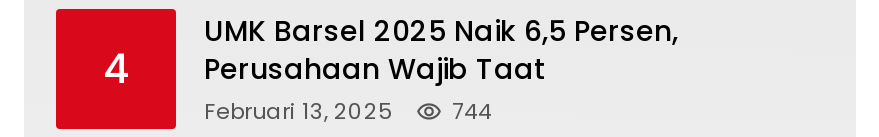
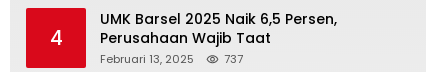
- Februari 13, 2025 744
+ Februari 13, 2025 737
